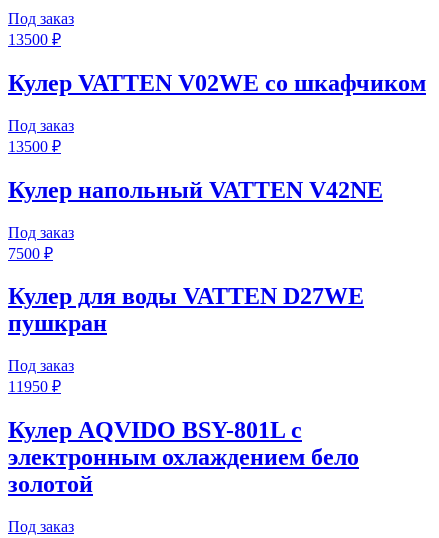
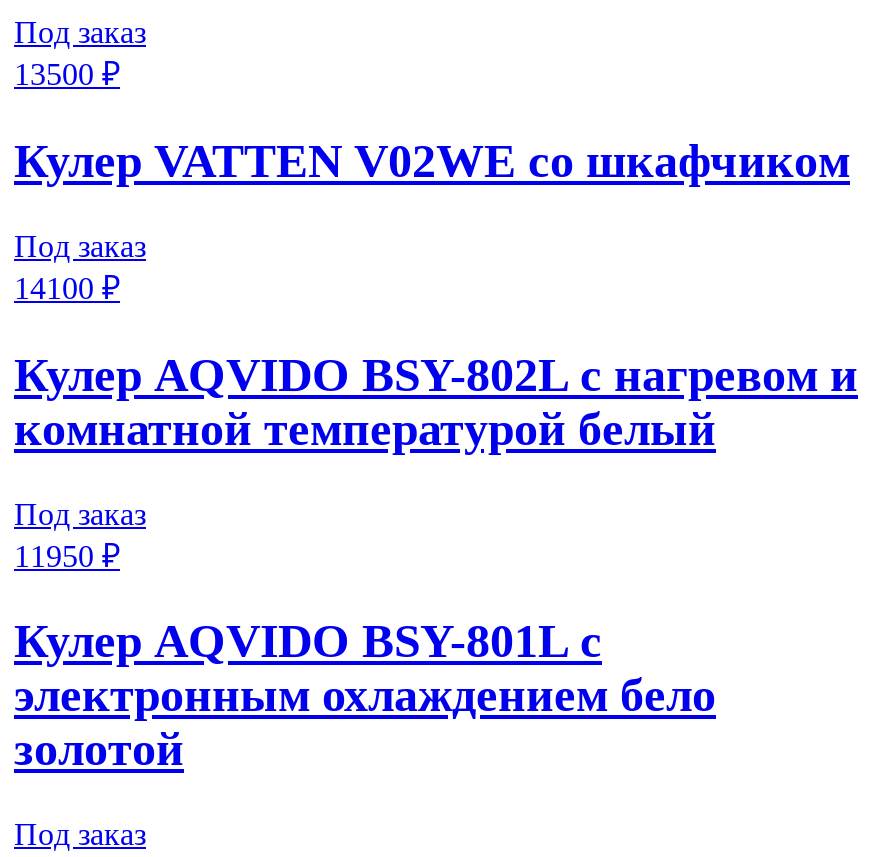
- 13500 ₽
- Кулер напольный VATTEN V42NE
- Под заказ
- 7500 ₽
- Кулер для воды VATTEN D27WE
- пушкран
+ 14100 ₽
+ Кулер AQVIDO BSY-802L с нагревом и
+ комнатной температурой белый
